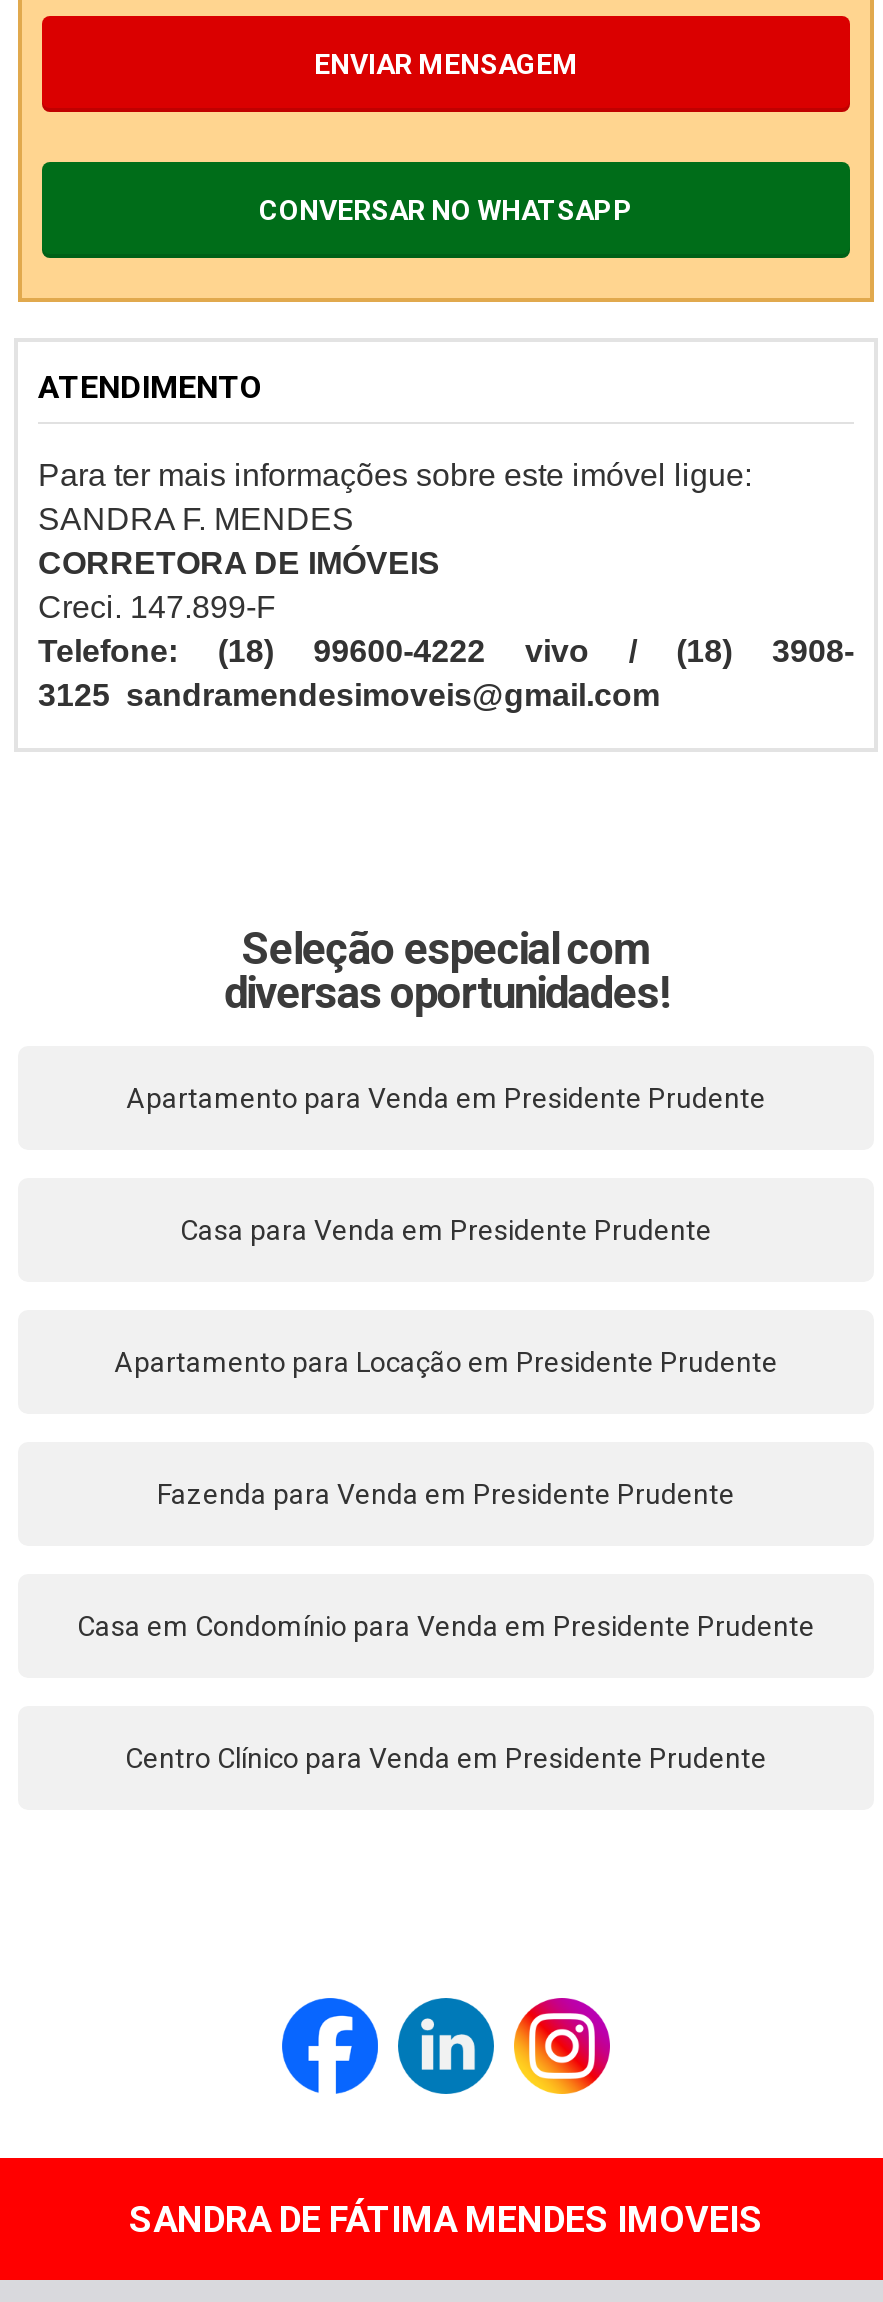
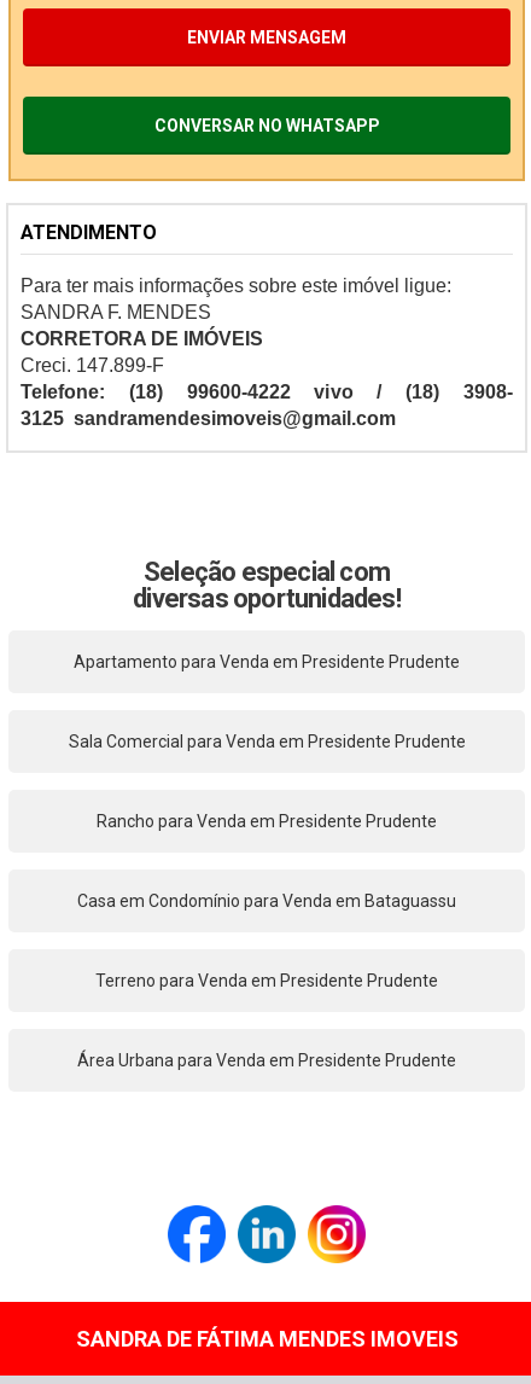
- Casa para Venda em Presidente Prudente
+ Sala Comercial para Venda em Presidente Prudente

- Apartamento para Locação em Presidente Prudente
+ Rancho para Venda em Presidente Prudente

- Fazenda para Venda em Presidente Prudente
+ Casa em Condomínio para Venda em Bataguassu

- Casa em Condomínio para Venda em Presidente Prudente
+ Terreno para Venda em Presidente Prudente

- Centro Clínico para Venda em Presidente Prudente
+ Área Urbana para Venda em Presidente Prudente
